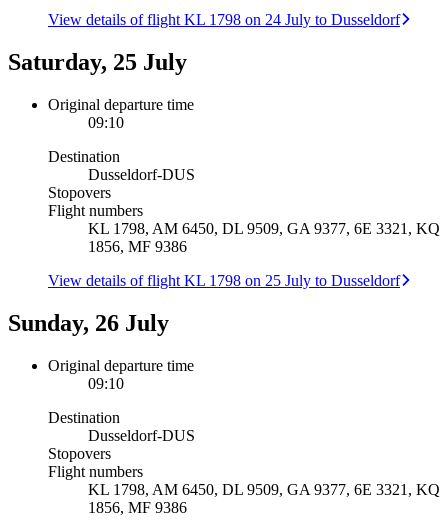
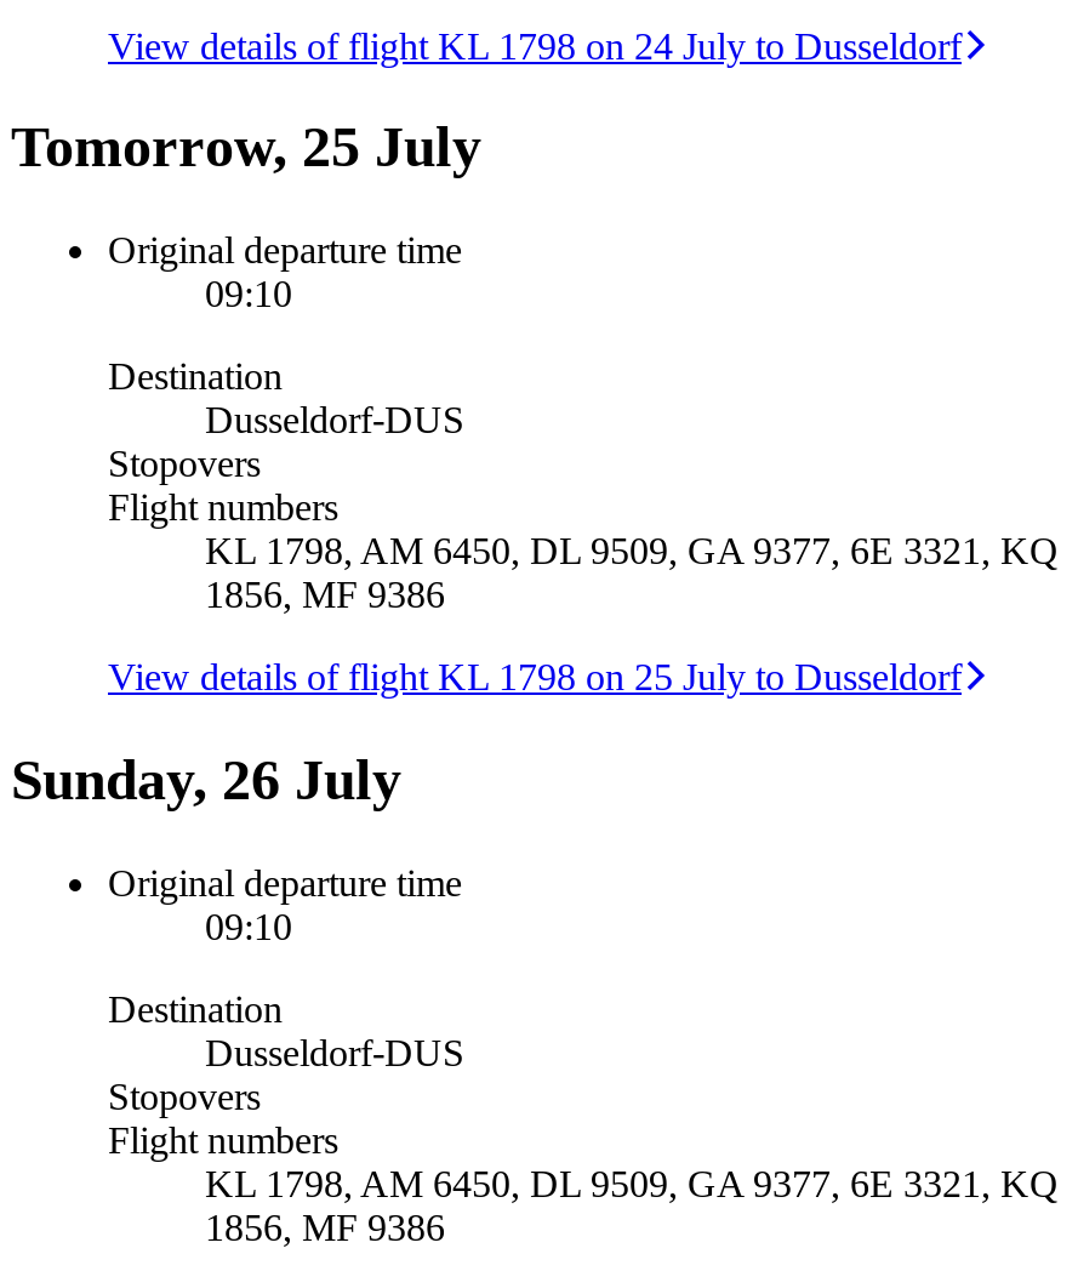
- Saturday, 25 July
+ Tomorrow, 25 July
